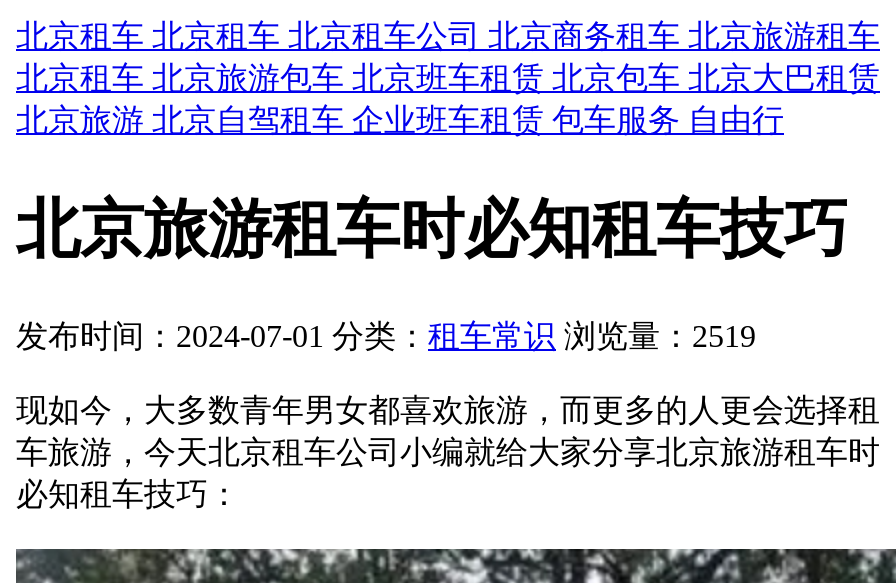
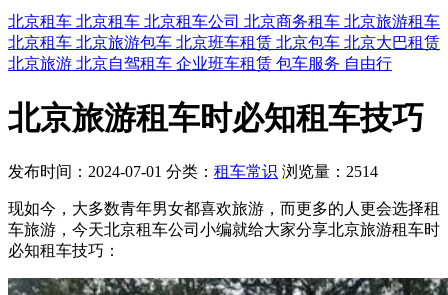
- 发布时间：2024-07-01 分类：租车常识 浏览量：2519
+ 发布时间：2024-07-01 分类：租车常识 浏览量：2514
